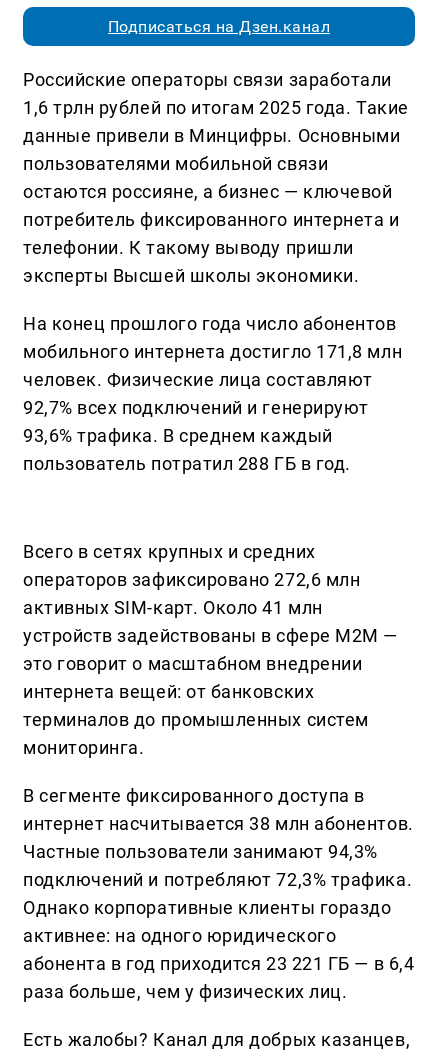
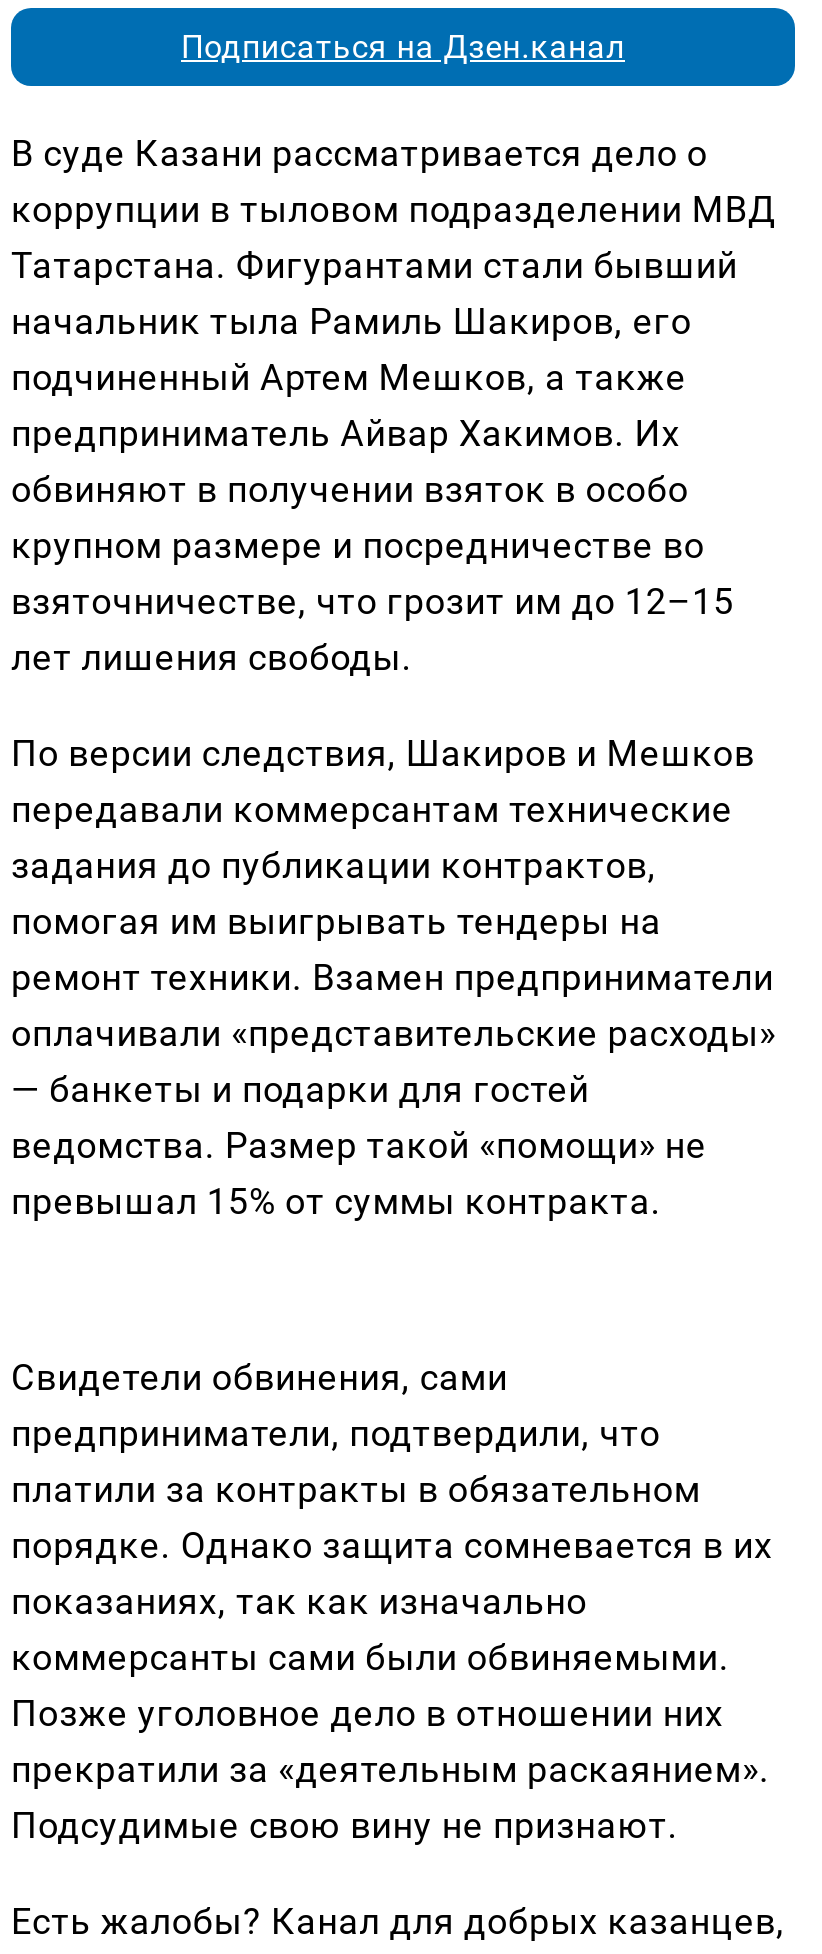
- Российские операторы связи заработали
- 1,6 трлн рублей по итогам 2025 года. Такие
- данные привели в Минцифры. Основными
- пользователями мобильной связи
- остаются россияне, а бизнес — ключевой
- потребитель фиксированного интернета и
- телефонии. К такому выводу пришли
- эксперты Высшей школы экономики.
- На конец прошлого года число абонентов
- мобильного интернета достигло 171,8 млн
- человек. Физические лица составляют
- 92,7% всех подключений и генерируют
- 93,6% трафика. В среднем каждый
- пользователь потратил 288 ГБ в год.
+ В суде Казани рассматривается дело о
+ коррупции в тыловом подразделении МВД
+ Татарстана. Фигурантами стали бывший
+ начальник тыла Рамиль Шакиров, его
+ подчиненный Артем Мешков, а также
+ предприниматель Айвар Хакимов. Их
+ обвиняют в получении взяток в особо
+ крупном размере и посредничестве во
+ взяточничестве, что грозит им до 12–15
+ лет лишения свободы.
+ По версии следствия, Шакиров и Мешков
+ передавали коммерсантам технические
+ задания до публикации контрактов,
+ помогая им выигрывать тендеры на
+ ремонт техники. Взамен предприниматели
+ оплачивали «представительские расходы»
+ — банкеты и подарки для гостей
+ ведомства. Размер такой «помощи» не
+ превышал 15% от суммы контракта.

- Всего в сетях крупных и средних
- операторов зафиксировано 272,6 млн
- активных SIM-карт. Около 41 млн
- устройств задействованы в сфере M2M —
- это говорит о масштабном внедрении
- интернета вещей: от банковских
- терминалов до промышленных систем
- мониторинга.
- В сегменте фиксированного доступа в
- интернет насчитывается 38 млн абонентов.
- Частные пользователи занимают 94,3%
- подключений и потребляют 72,3% трафика.
- Однако корпоративные клиенты гораздо
- активнее: на одного юридического
- абонента в год приходится 23 221 ГБ — в 6,4
- раза больше, чем у физических лиц.
+ Свидетели обвинения, сами
+ предприниматели, подтвердили, что
+ платили за контракты в обязательном
+ порядке. Однако защита сомневается в их
+ показаниях, так как изначально
+ коммерсанты сами были обвиняемыми.
+ Позже уголовное дело в отношении них
+ прекратили за «деятельным раскаянием».
+ Подсудимые свою вину не признают.
